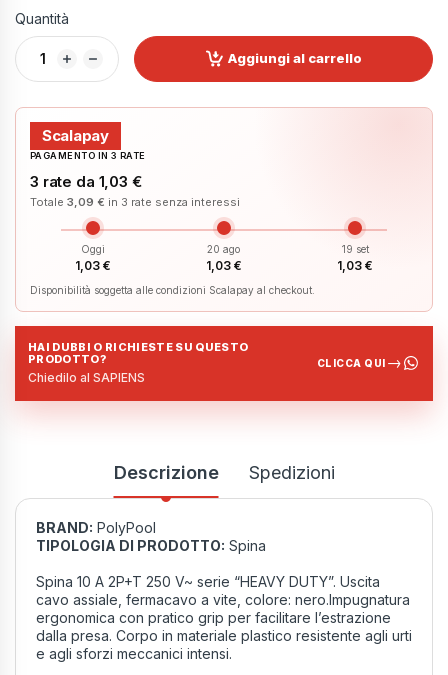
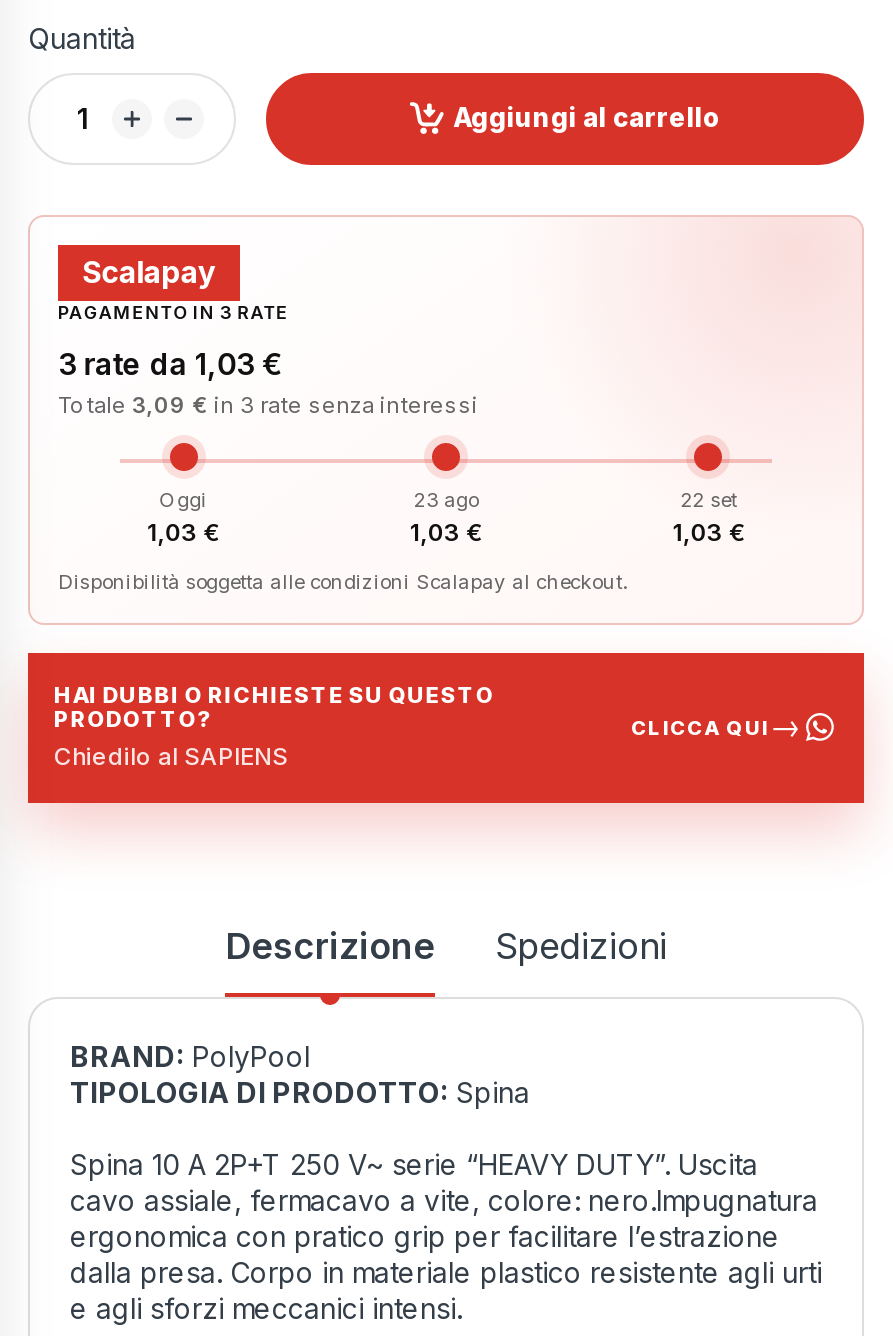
- 20 ago
+ 23 ago

- 19 set
+ 22 set
